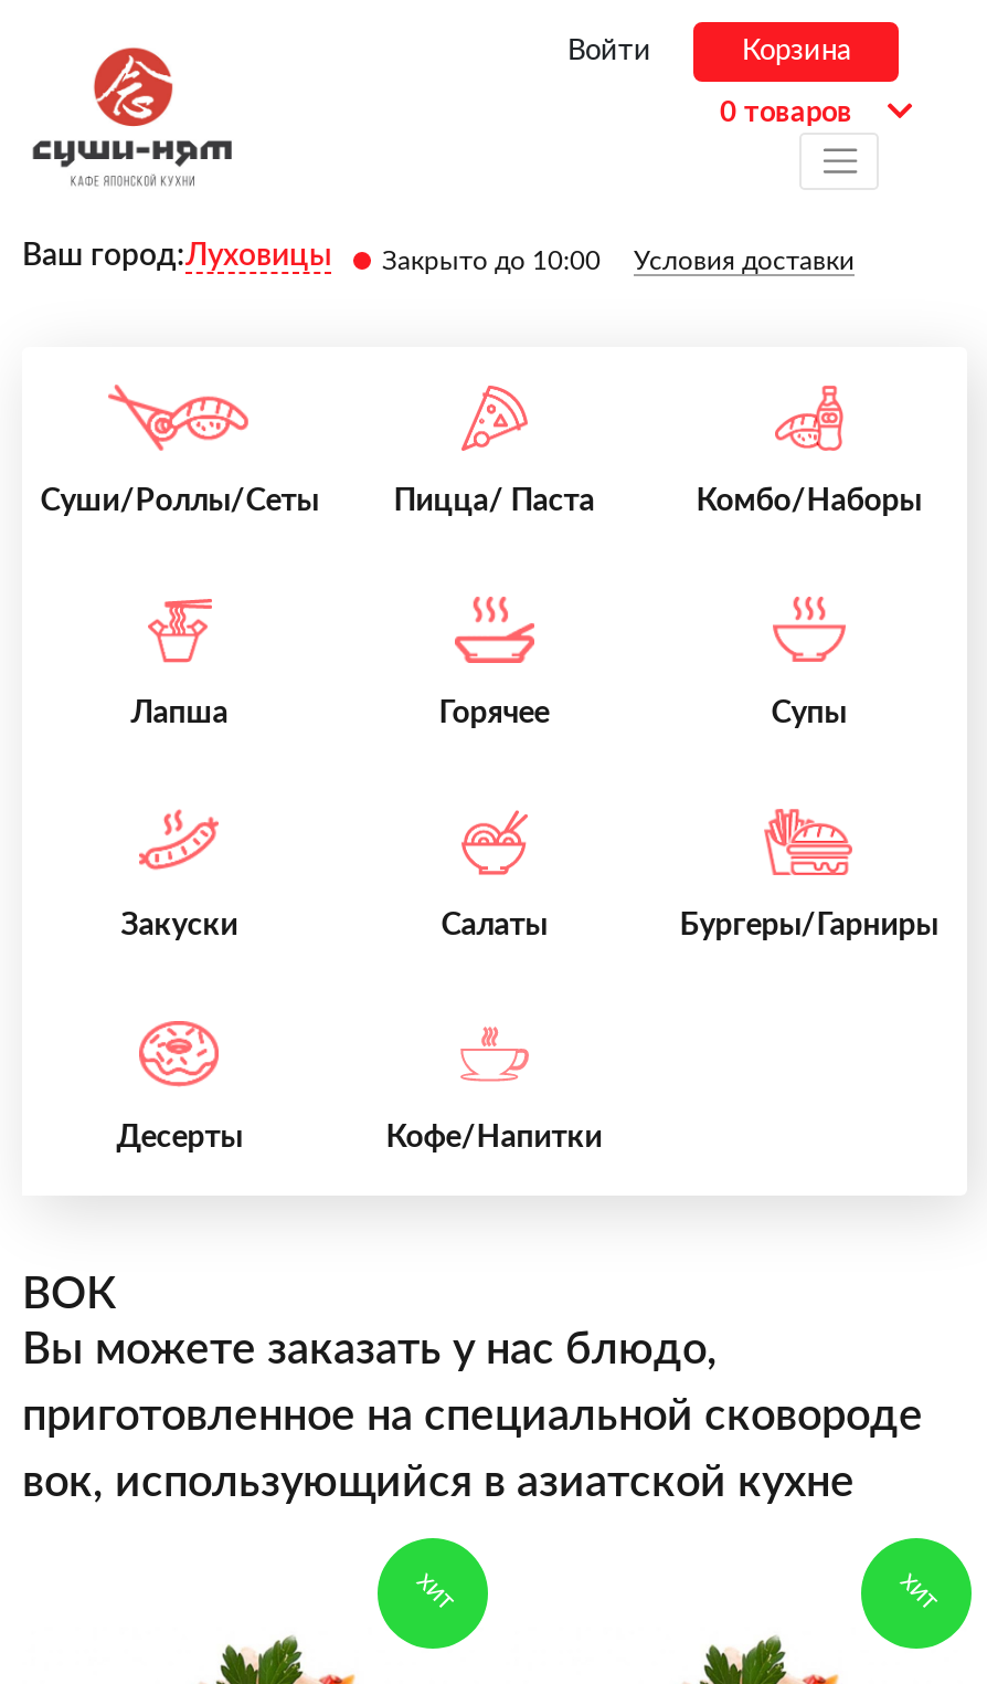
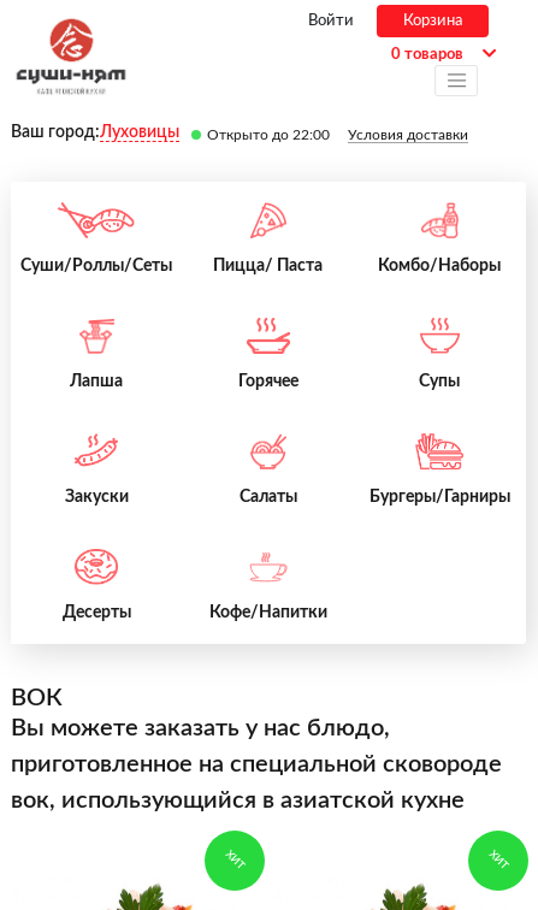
- Ваш город:Луховицы Закрыто до 10:00 Условия доставки
+ Ваш город:Луховицы Открыто до 22:00 Условия доставки
